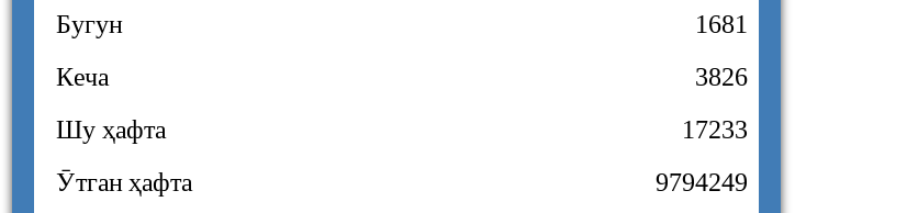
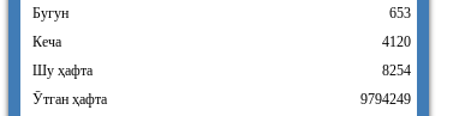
- 1681
+ 653

- 3826
+ 4120

- 17233
+ 8254
